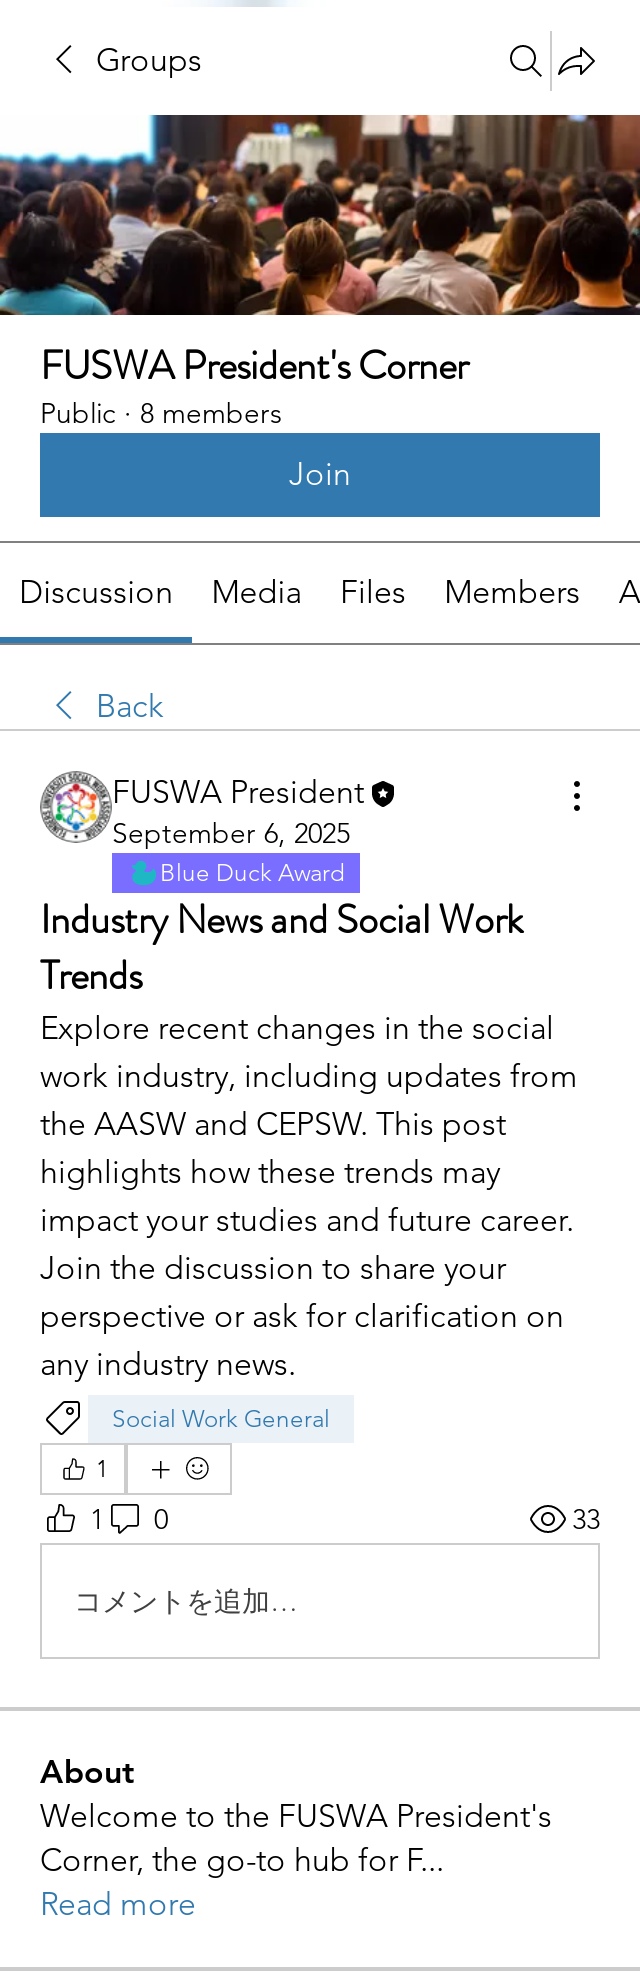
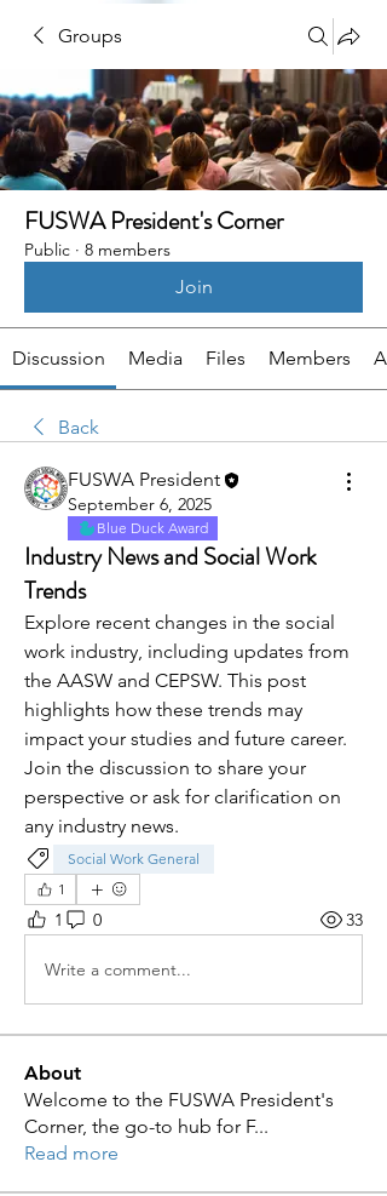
- コメントを追加…
+ Write a comment...
